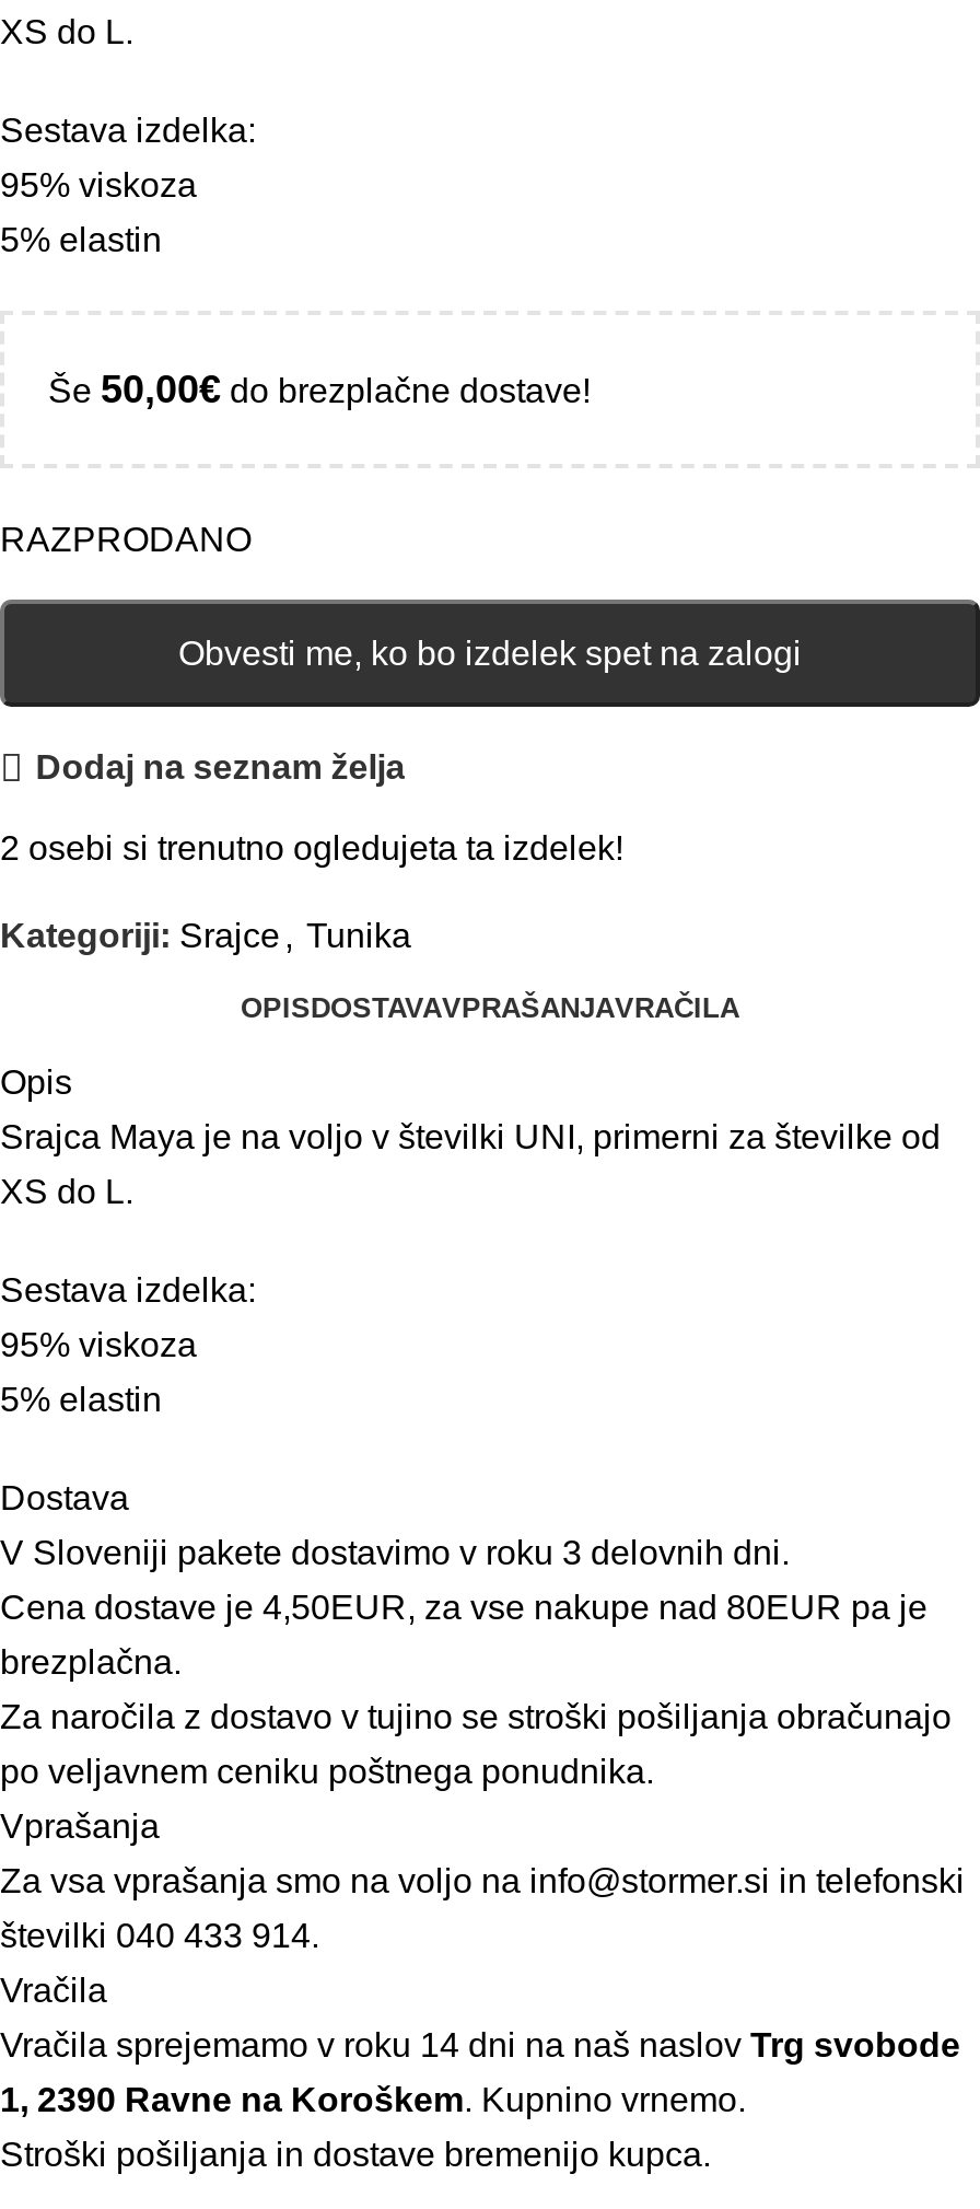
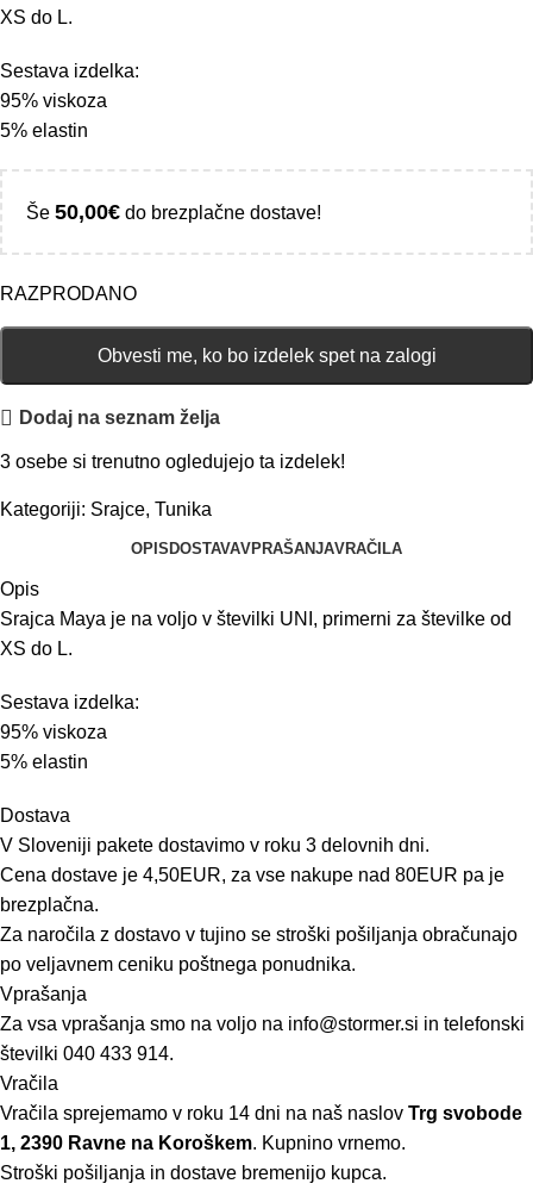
- 2 osebi si trenutno ogledujeta ta izdelek!
+ 3 osebe si trenutno ogledujejo ta izdelek!

- Kategoriji: Srajce , Tunika
+ Kategoriji: Srajce, Tunika
